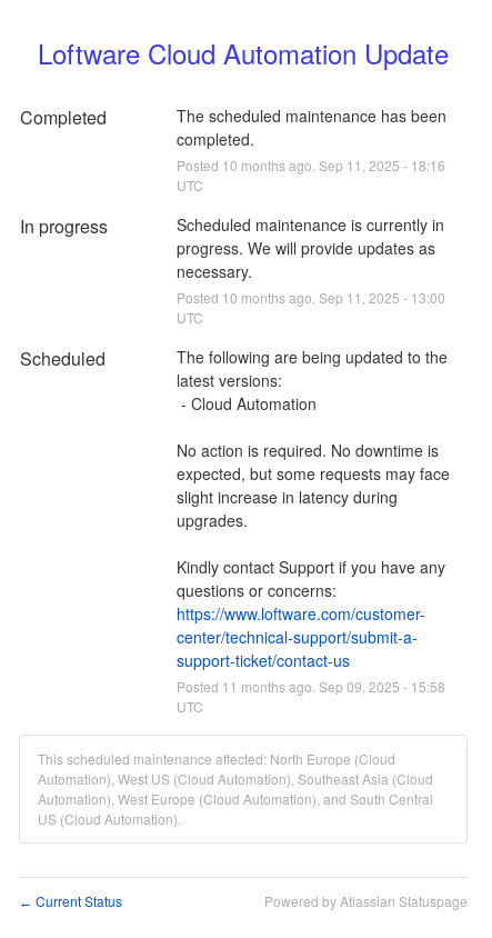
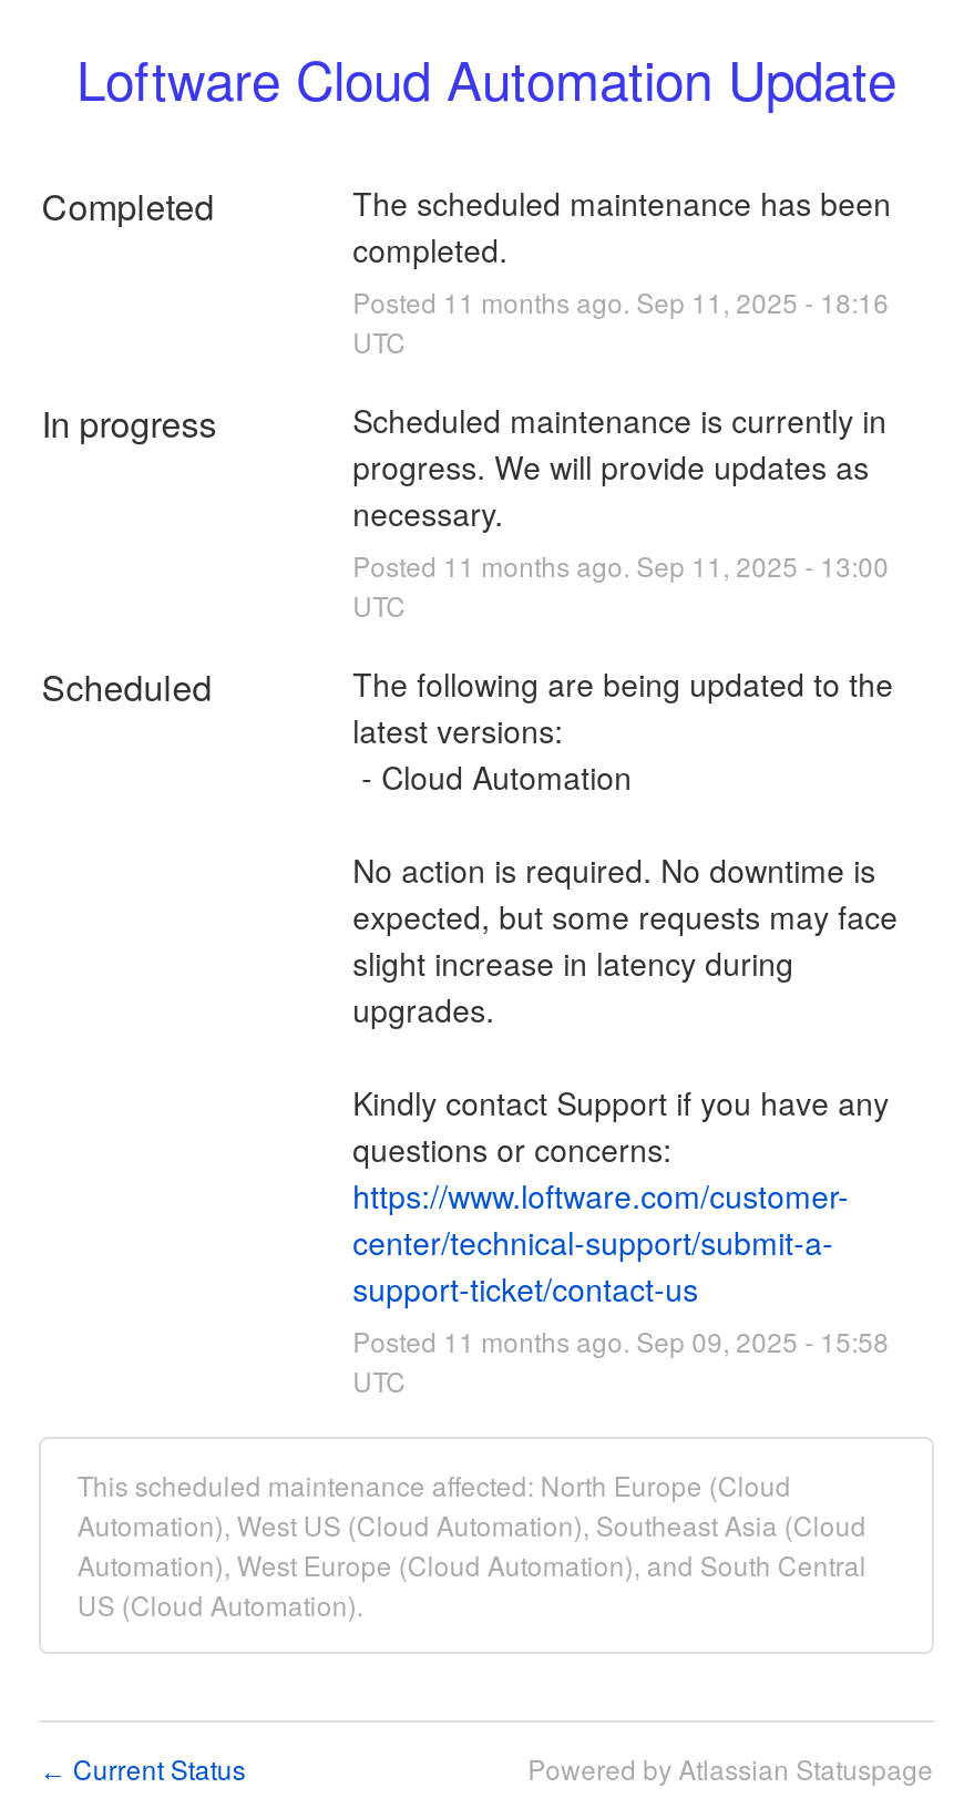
- Posted 10 months ago. Sep 11, 2025 - 18:16
+ Posted 11 months ago. Sep 11, 2025 - 18:16

- Posted 10 months ago. Sep 11, 2025 - 13:00
+ Posted 11 months ago. Sep 11, 2025 - 13:00
